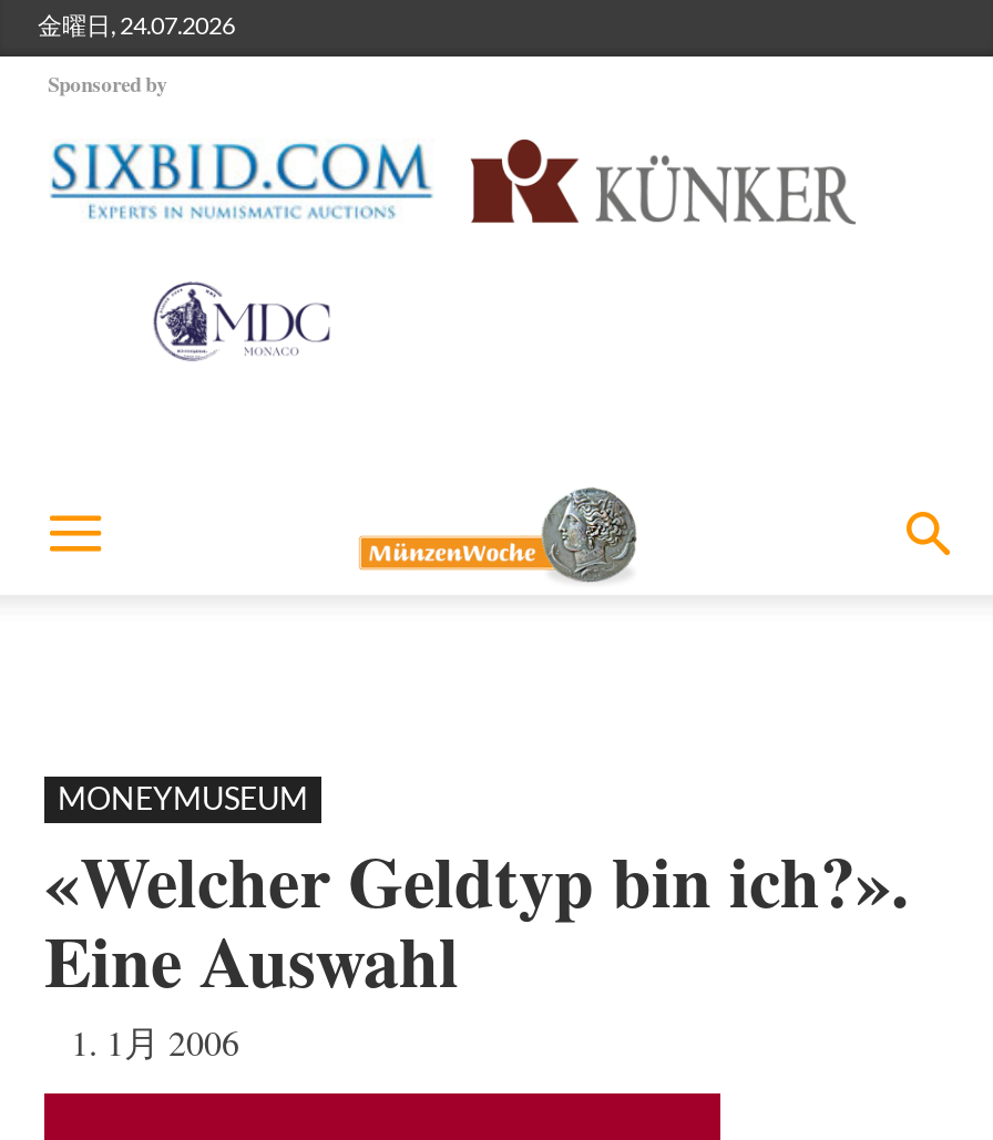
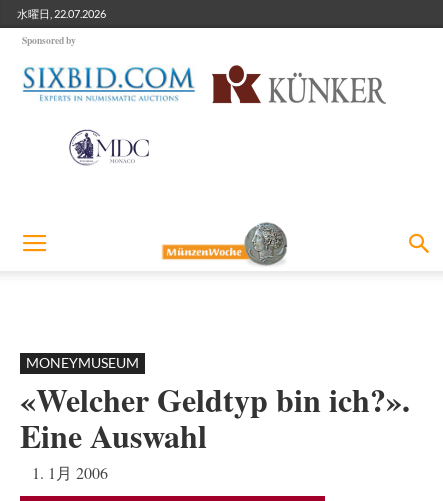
- 金曜日, 24.07.2026
+ 水曜日, 22.07.2026
